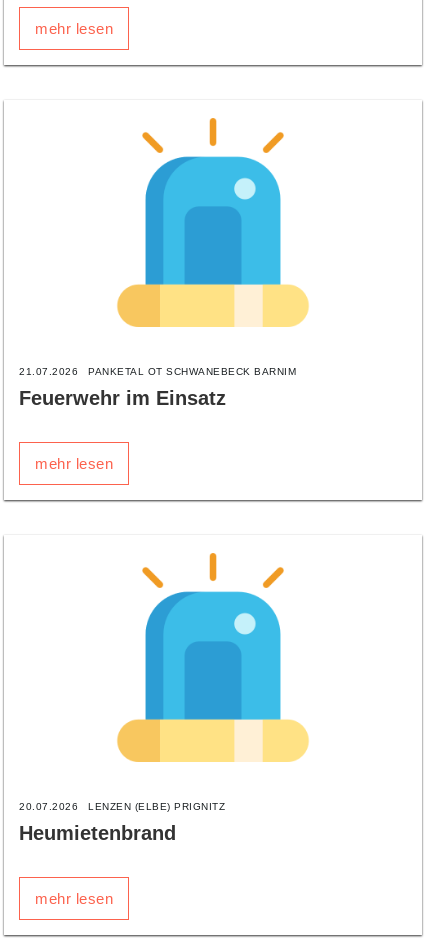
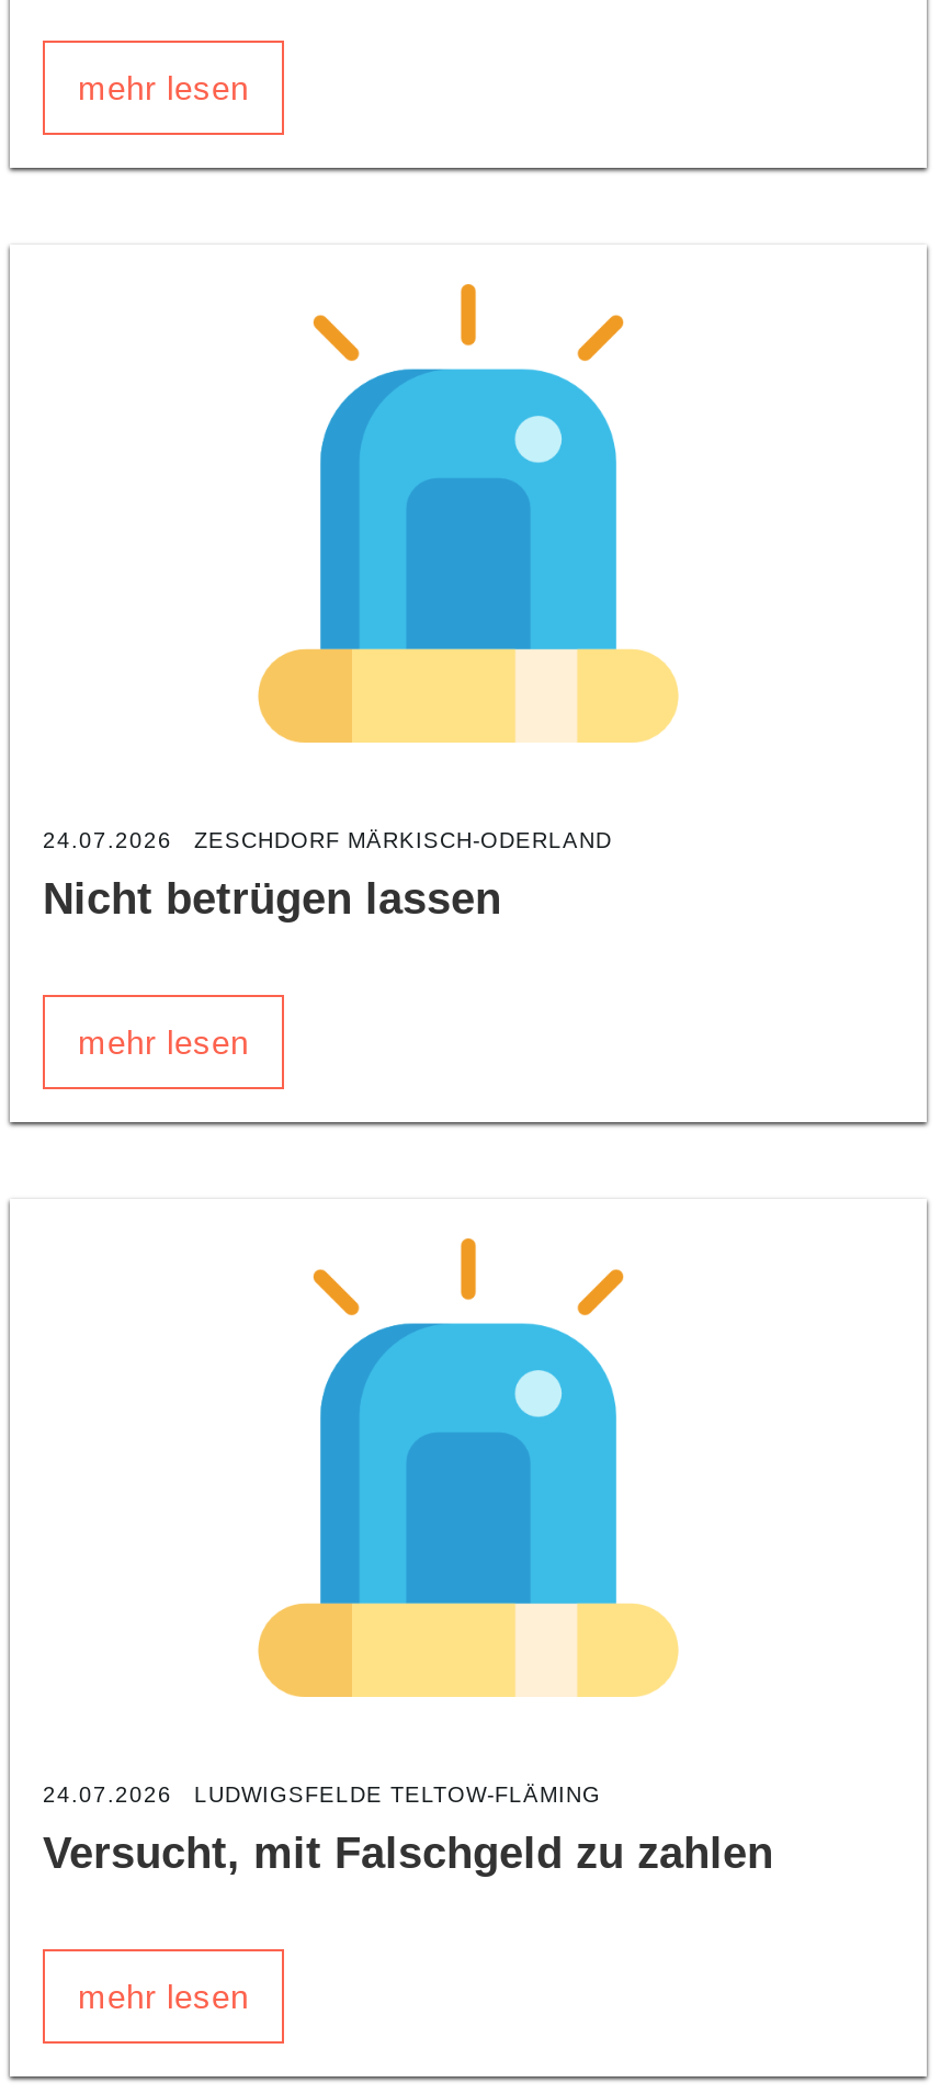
- 21.07.2026
- PANKETAL OT SCHWANEBECK BARNIM
+ 24.07.2026
+ ZESCHDORF MÄRKISCH-ODERLAND

- Feuerwehr im Einsatz
+ Nicht betrügen lassen

- 20.07.2026
- LENZEN (ELBE) PRIGNITZ
+ 24.07.2026
+ LUDWIGSFELDE TELTOW-FLÄMING

- Heumietenbrand
+ Versucht, mit Falschgeld zu zahlen
